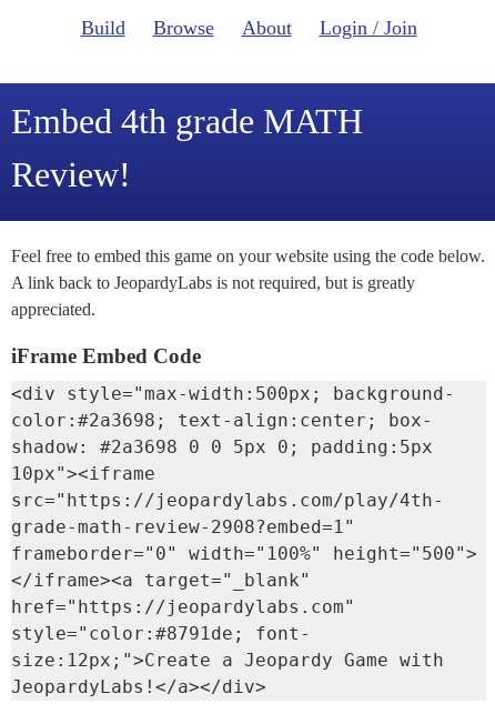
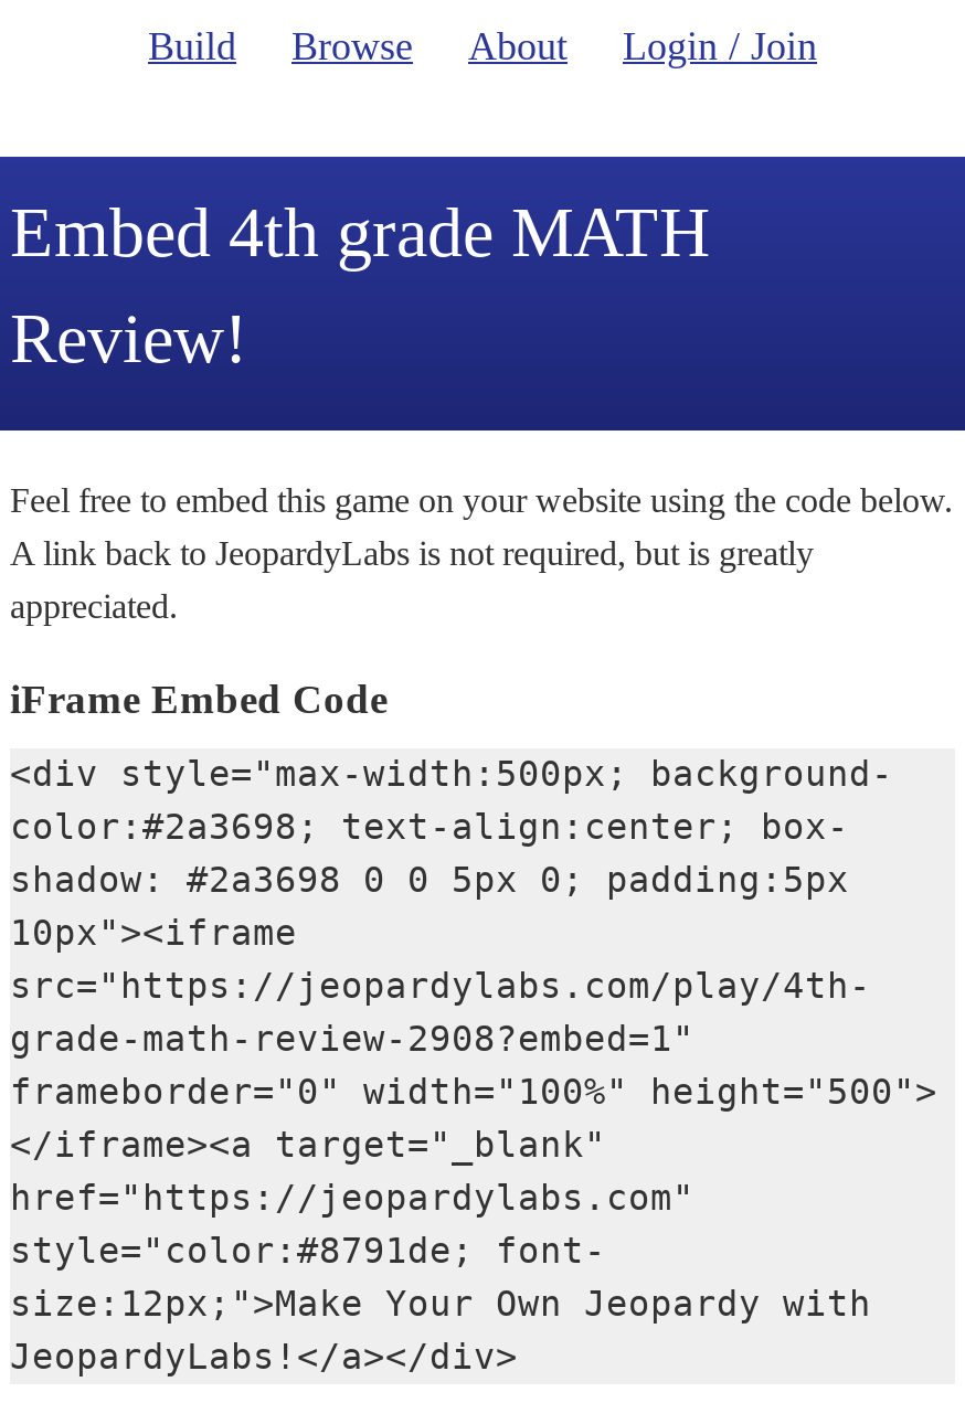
- size:12px;">Create a Jeopardy Game with
+ size:12px;">Make Your Own Jeopardy with
